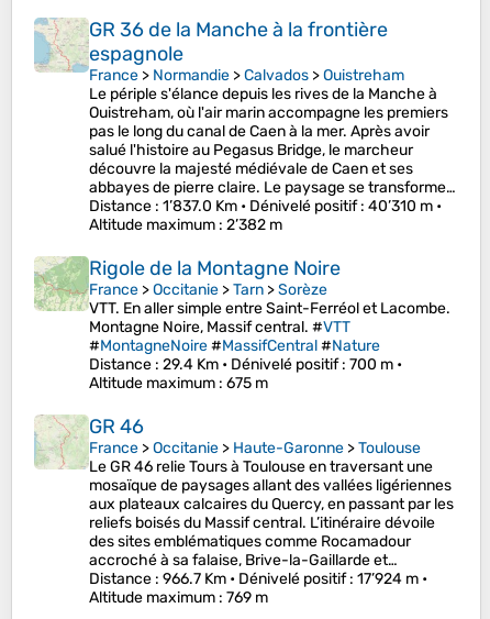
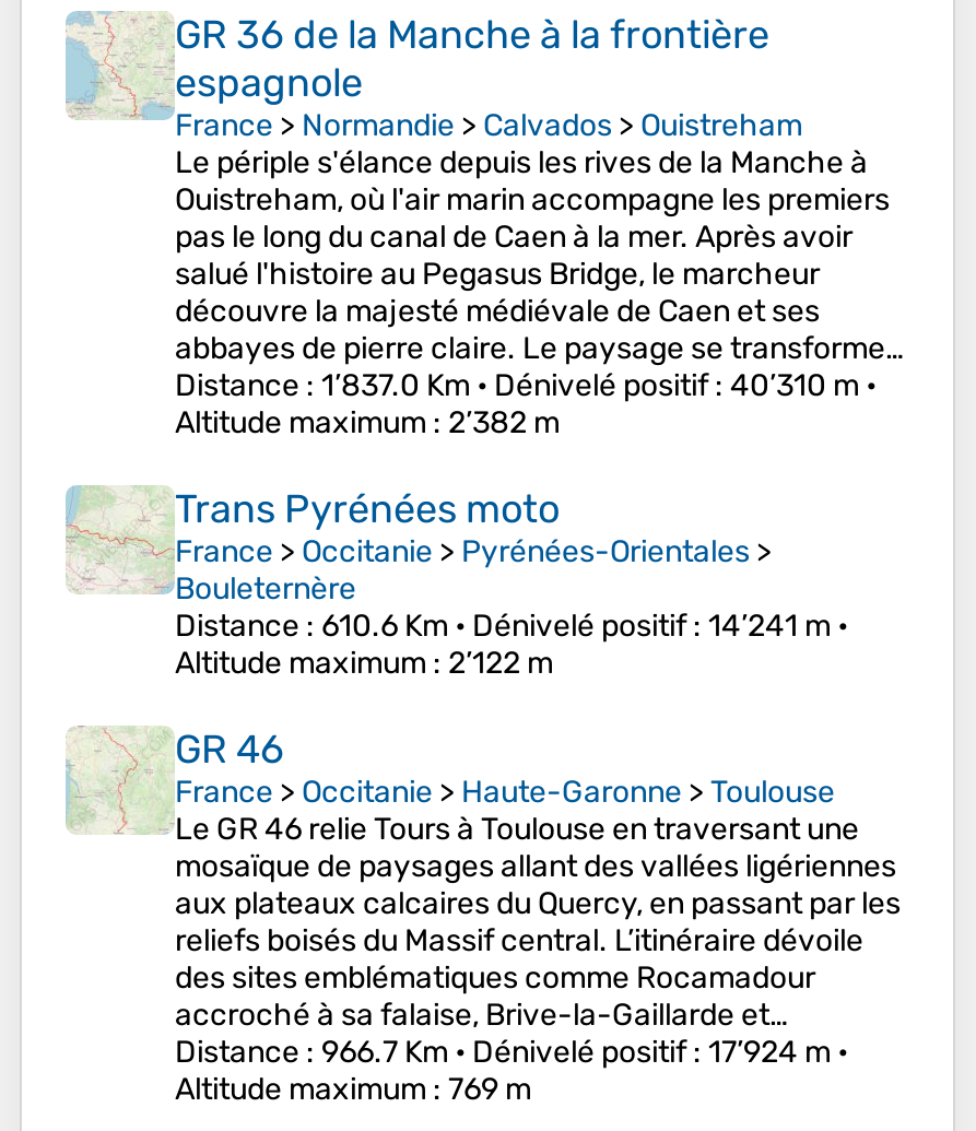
- [image]
- Rigole de la Montagne Noire
- France > Occitanie > Tarn > Sorèze
- VTT. En aller simple entre Saint-Ferréol et Lacombe.
- Montagne Noire, Massif central. #VTT
- #MontagneNoire #MassifCentral #Nature
- Distance: 29.4 Km • Dénivelé positif: 700 m •
- Altitude maximum: 675 m
+ [image]
+ Trans Pyrénées moto
+ France > Occitanie > Pyrénées-Orientales >
+ Bouleternère
+ Distance: 610.6 Km • Dénivelé positif: 14’241 m •
+ Altitude maximum: 2’122 m
